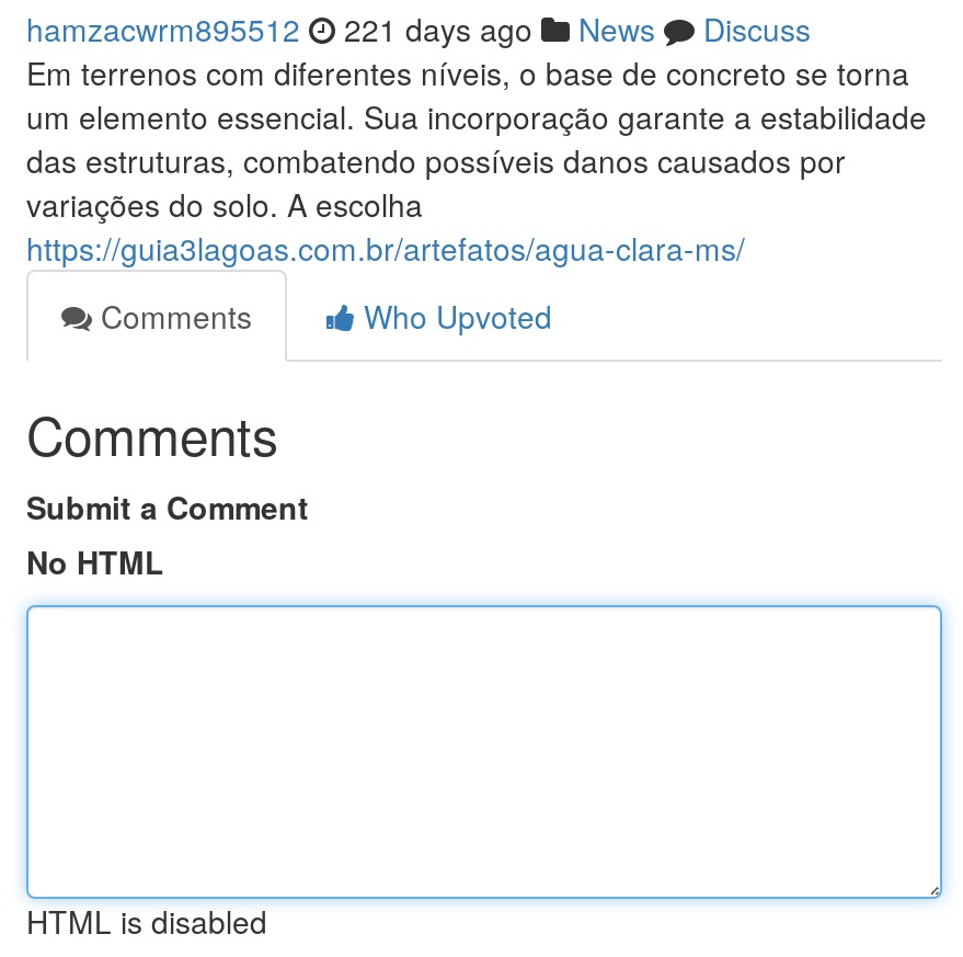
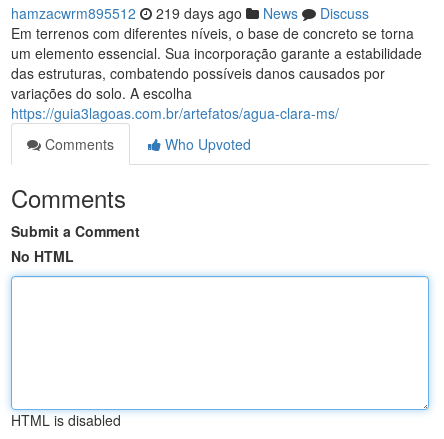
- hamzacwrm895512 221 days ago News Discuss
+ hamzacwrm895512 219 days ago News Discuss
